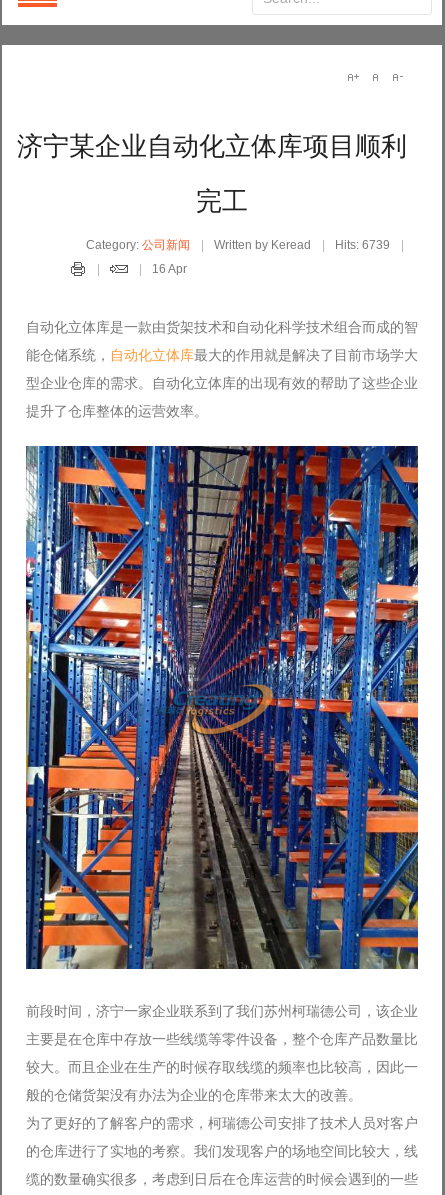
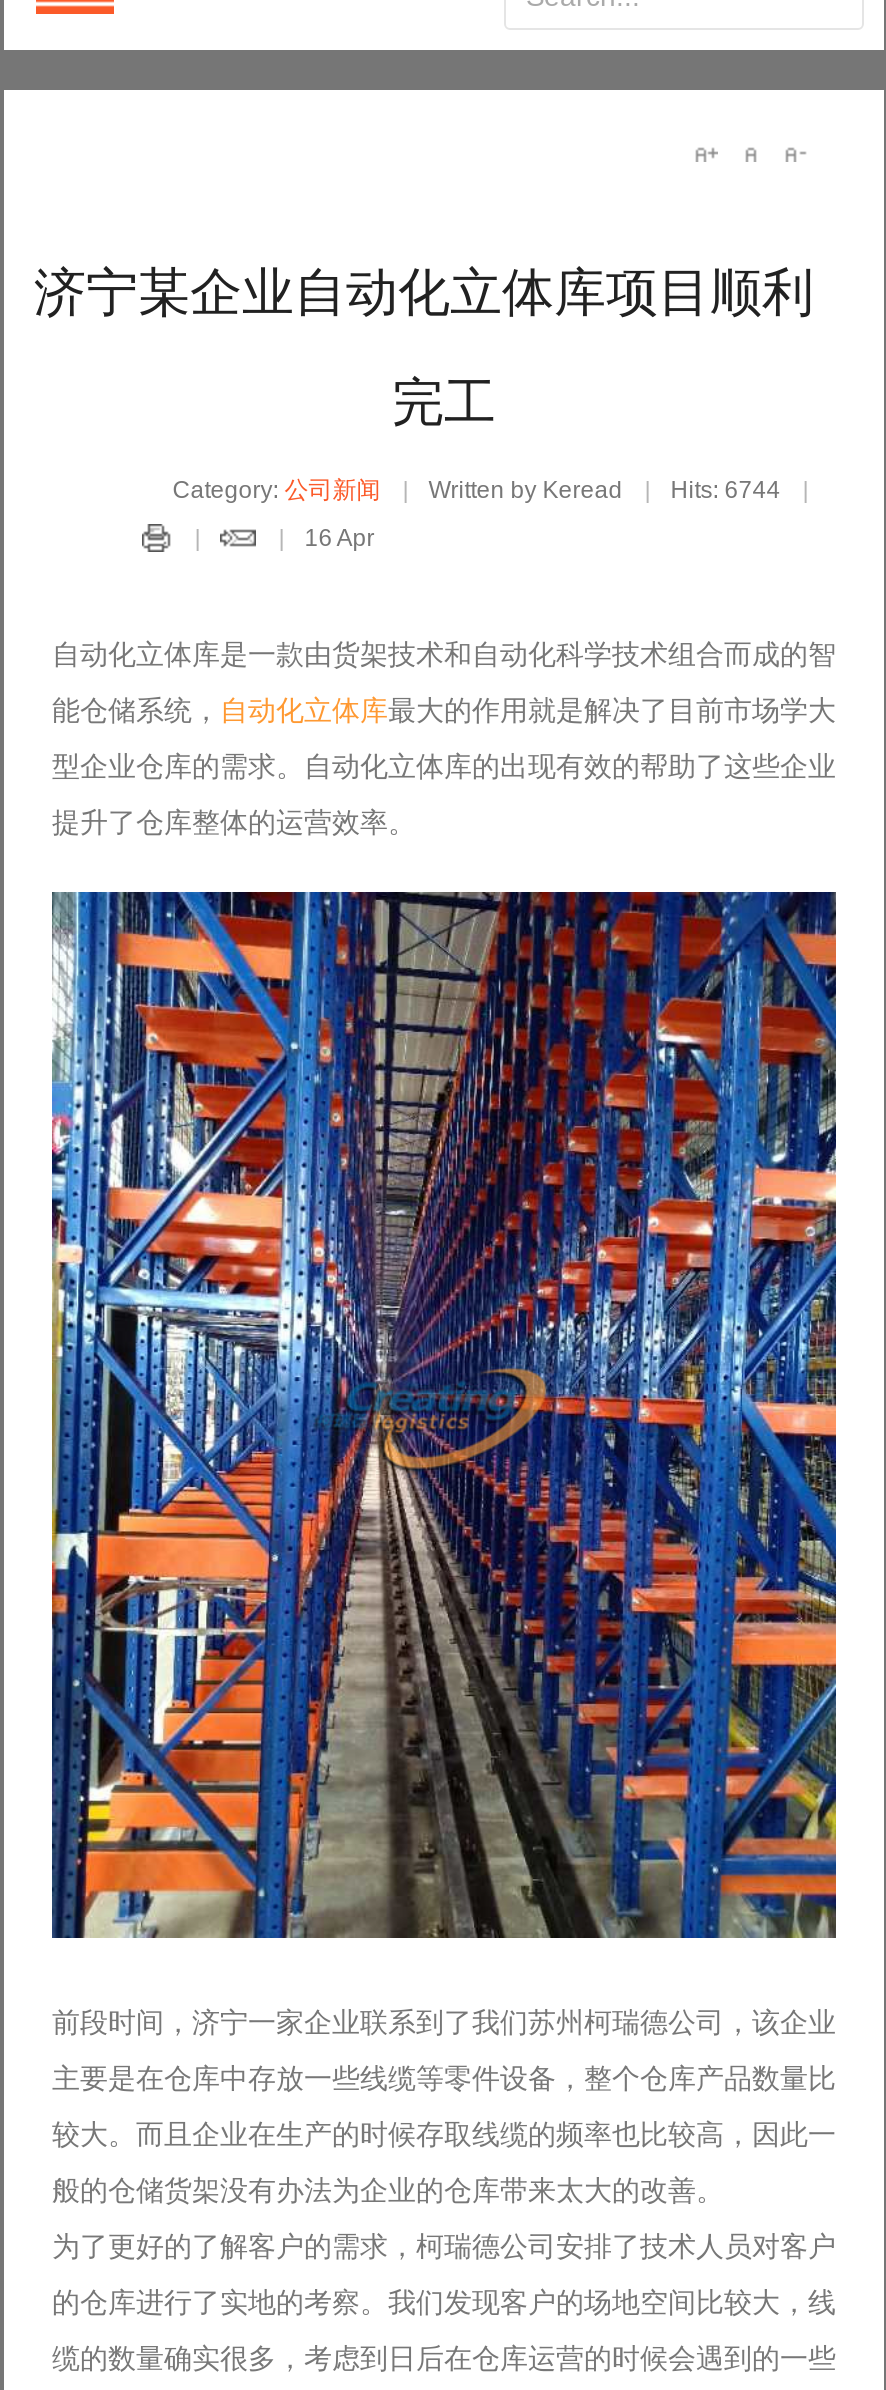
- Hits: 6739
+ Hits: 6744
